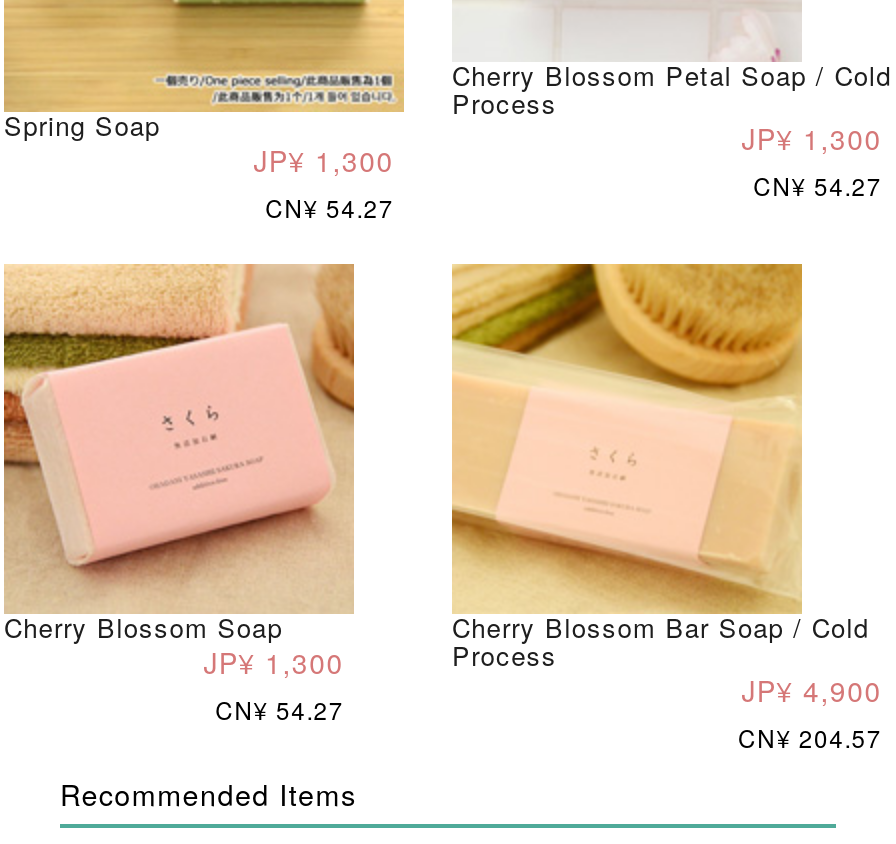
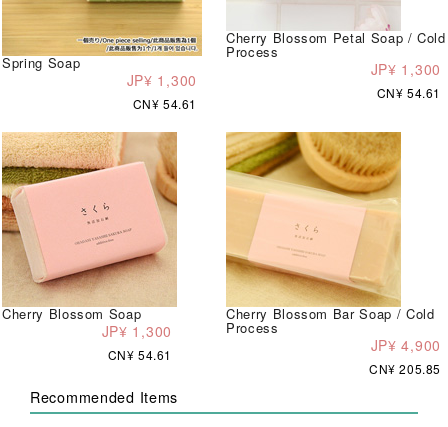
- CN¥ 54.27
+ CN¥ 54.61

- CN¥ 54.27
+ CN¥ 54.61

- CN¥ 54.27
+ CN¥ 54.61

- CN¥ 204.57
+ CN¥ 205.85
